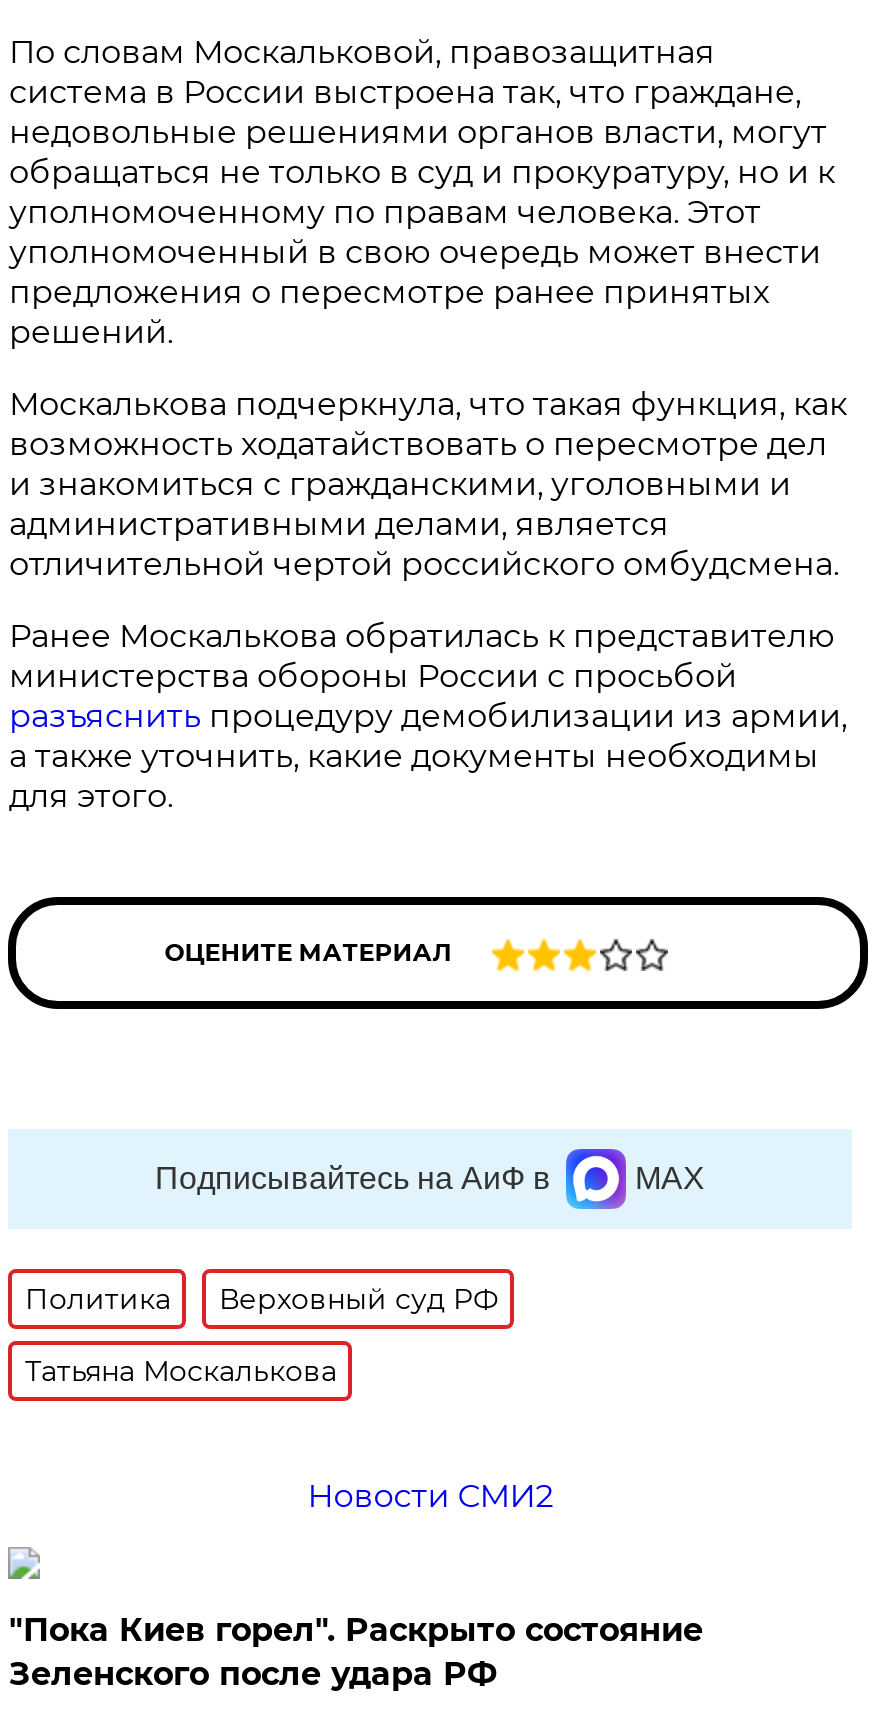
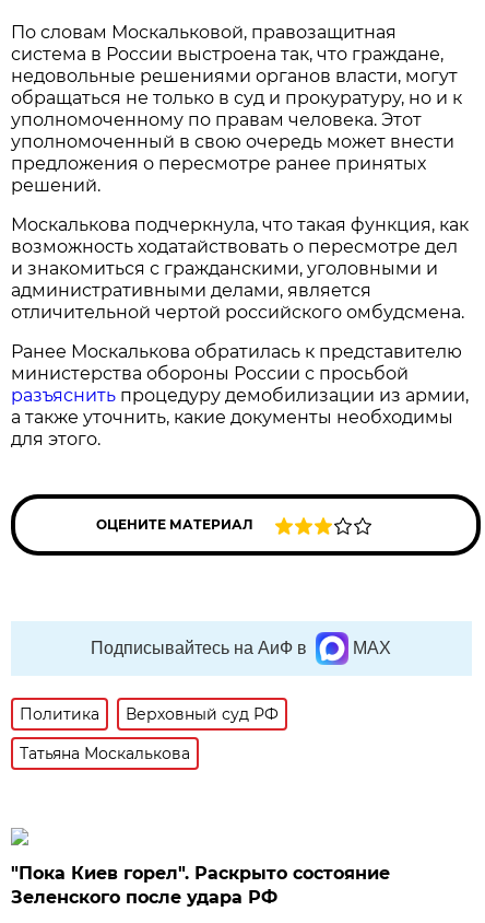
- Новости СМИ2
